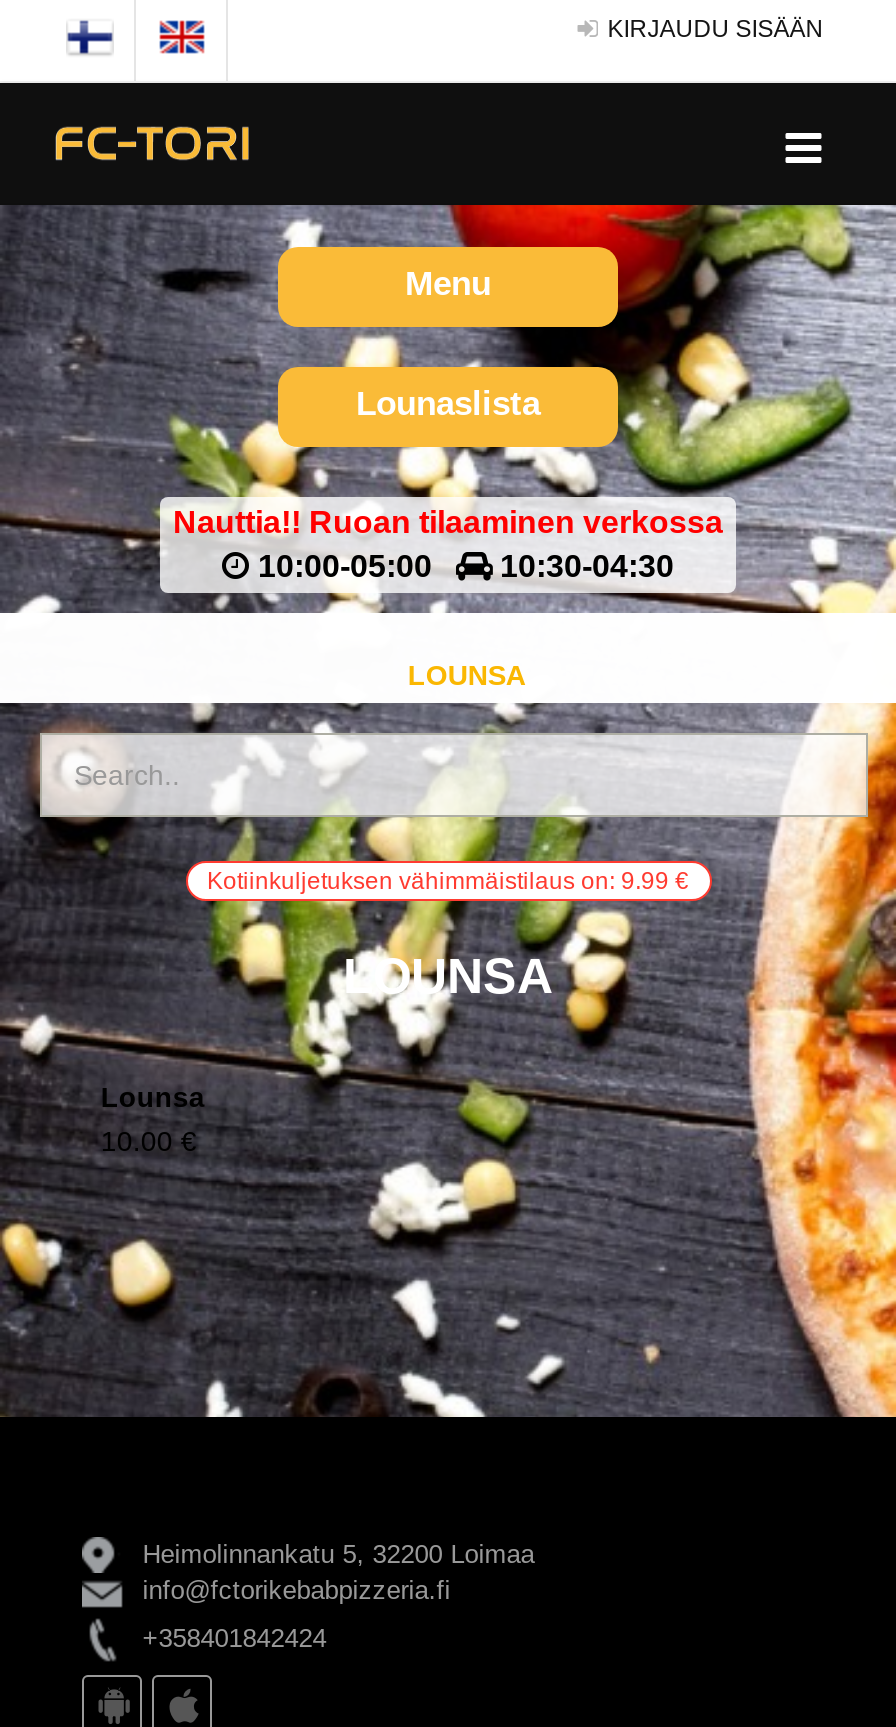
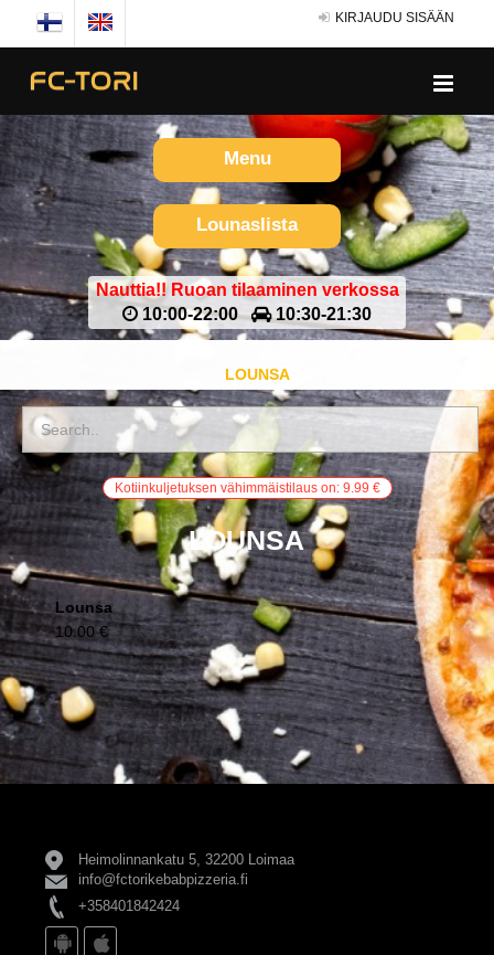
- 10:00-05:00
+ 10:00-22:00

- 10:30-04:30
+ 10:30-21:30
